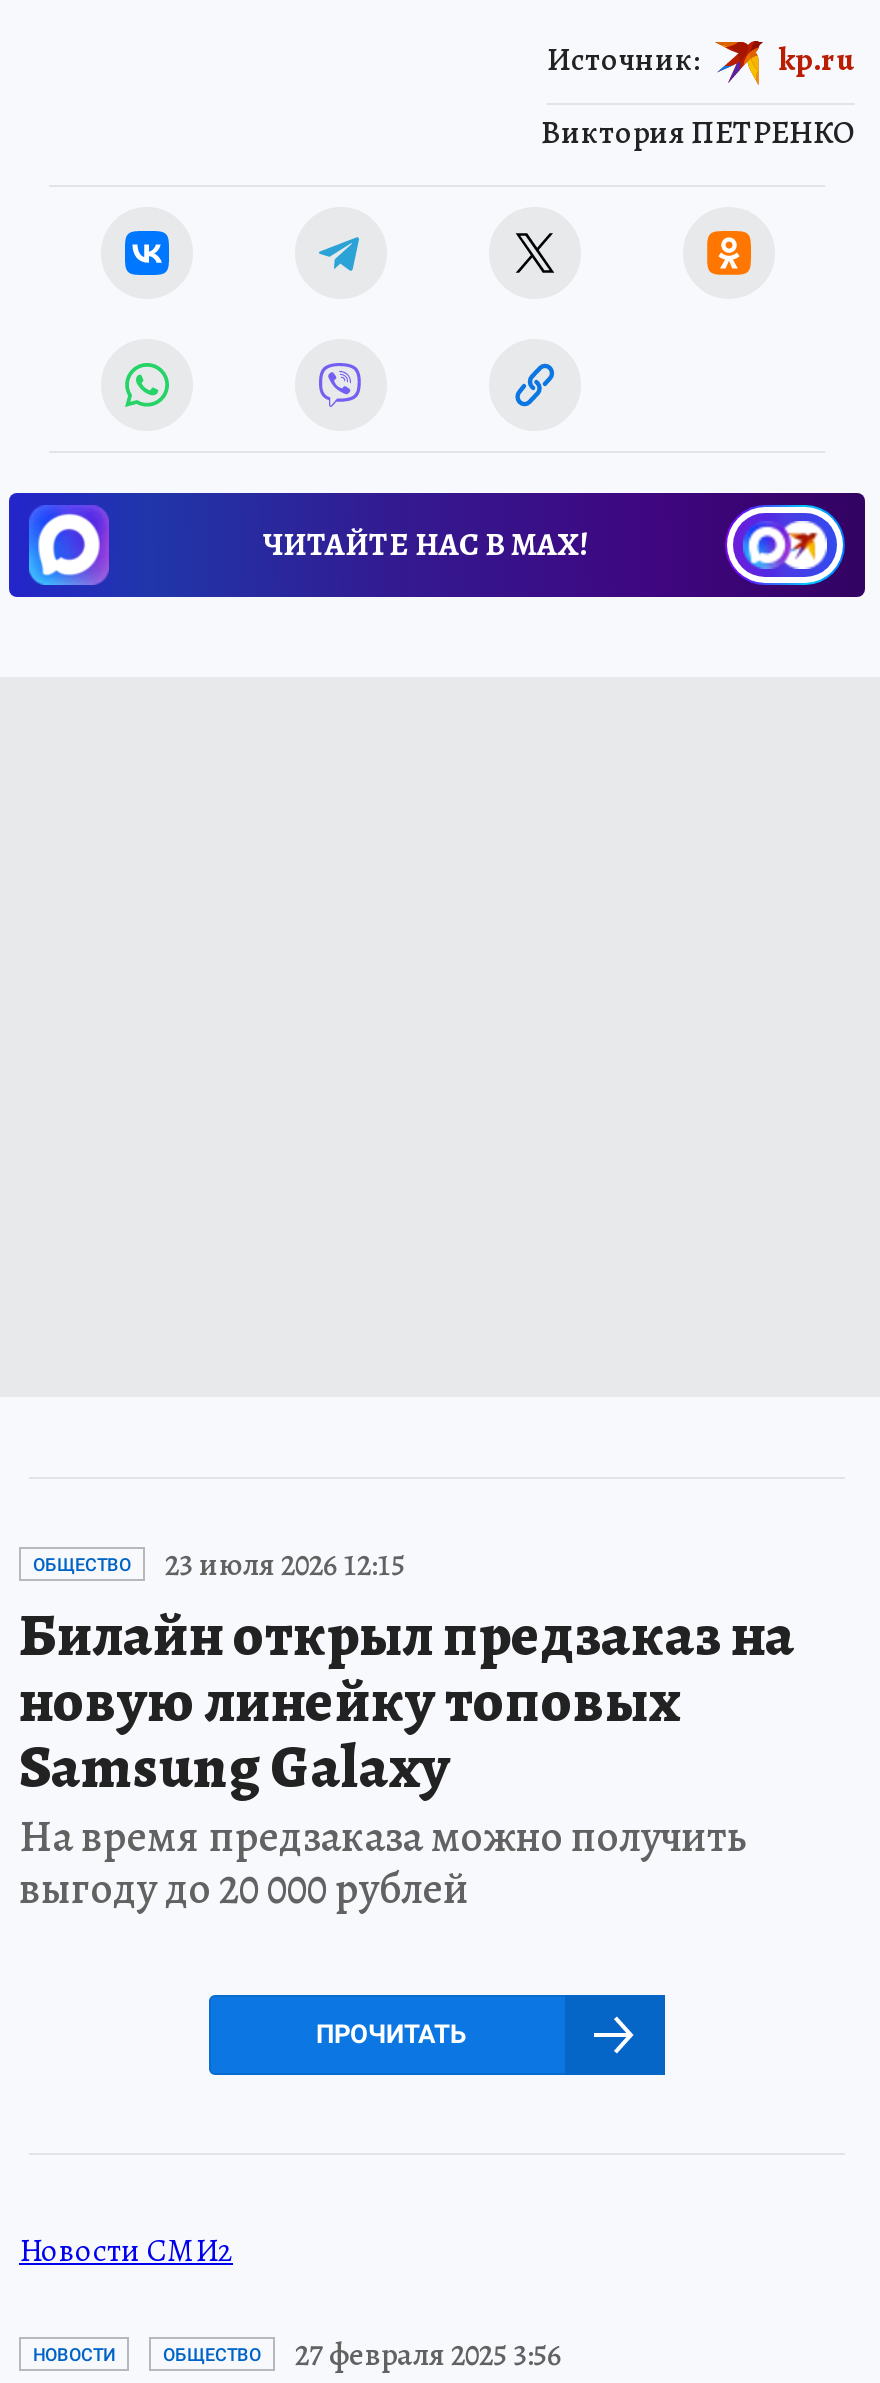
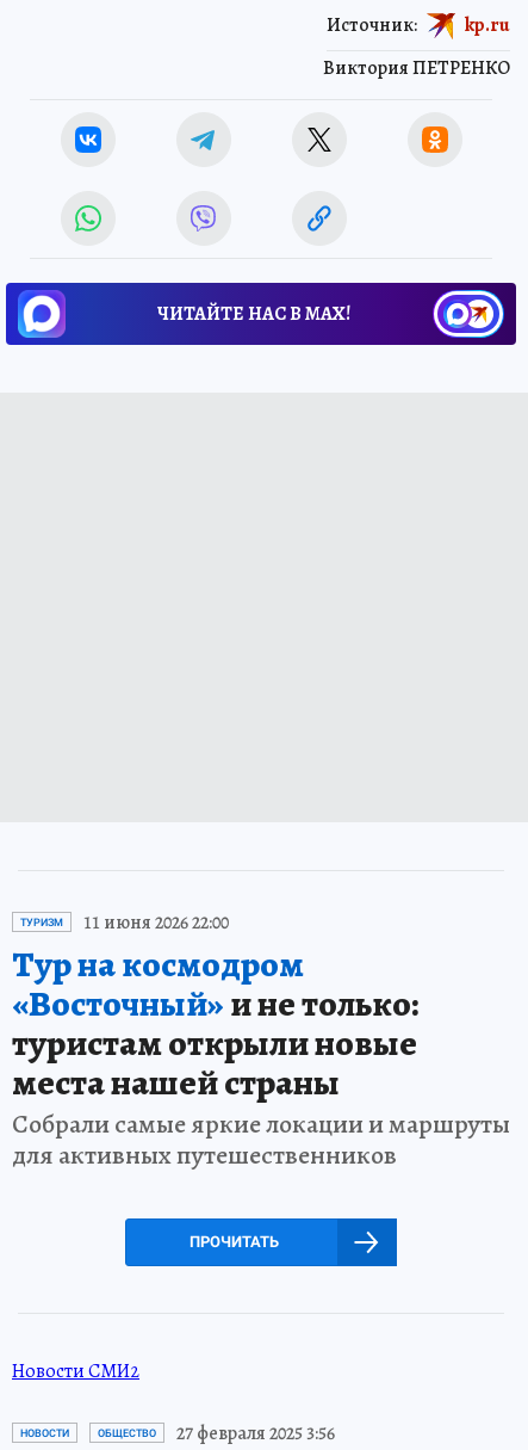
- ОБЩЕСТВО
- 23 июля 2026 12:15
- Билайн открыл предзаказ на
- новую линейку топовых
- Samsung Galaxy
- На время предзаказа можно получить
- выгоду до 20 000 рублей
+ ТУРИЗМ
+ 11 июня 2026 22:00
+ Тур на космодром
+ «Восточный»и не только:
+ туристам открыли новые
+ места нашей страны
+ Собрали самые яркие локации и маршруты
+ для активных путешественников
